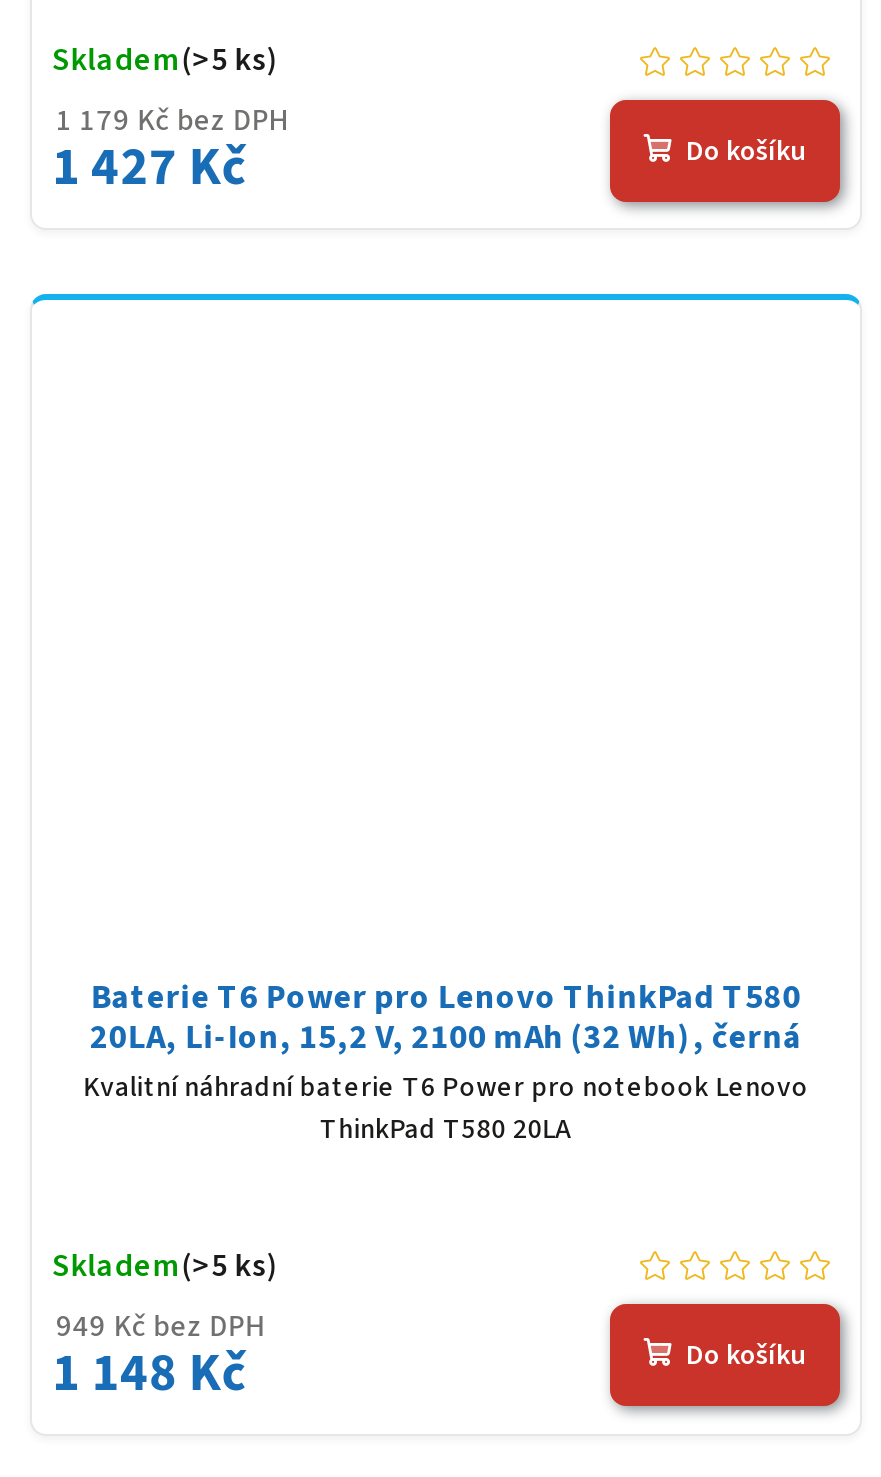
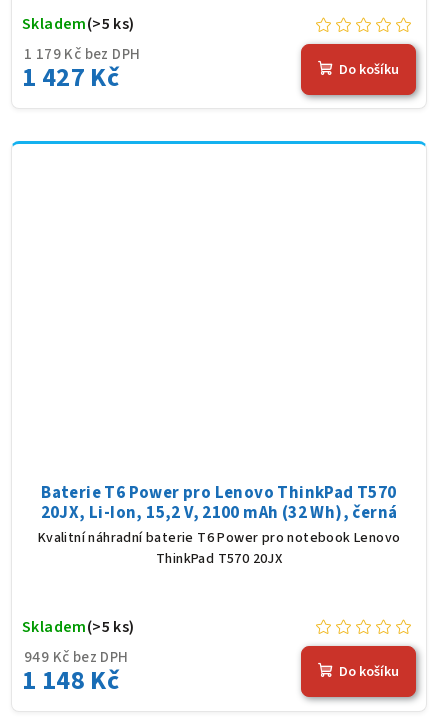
- Baterie T6 Power pro Lenovo ThinkPad T580
+ Baterie T6 Power pro Lenovo ThinkPad T570

- 20LA, Li-Ion, 15,2 V, 2100 mAh (32 Wh), černá
+ 20JX, Li-Ion, 15,2 V, 2100 mAh (32 Wh), černá

- ThinkPad T580 20LA
+ ThinkPad T570 20JX
